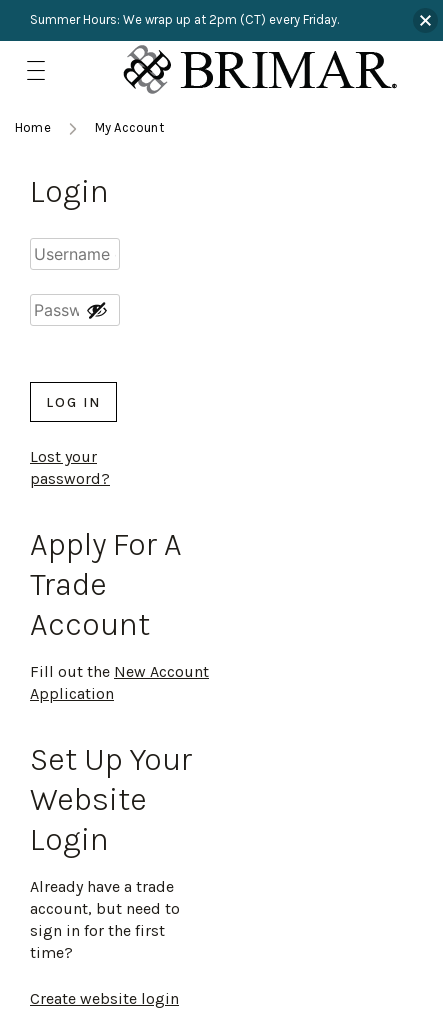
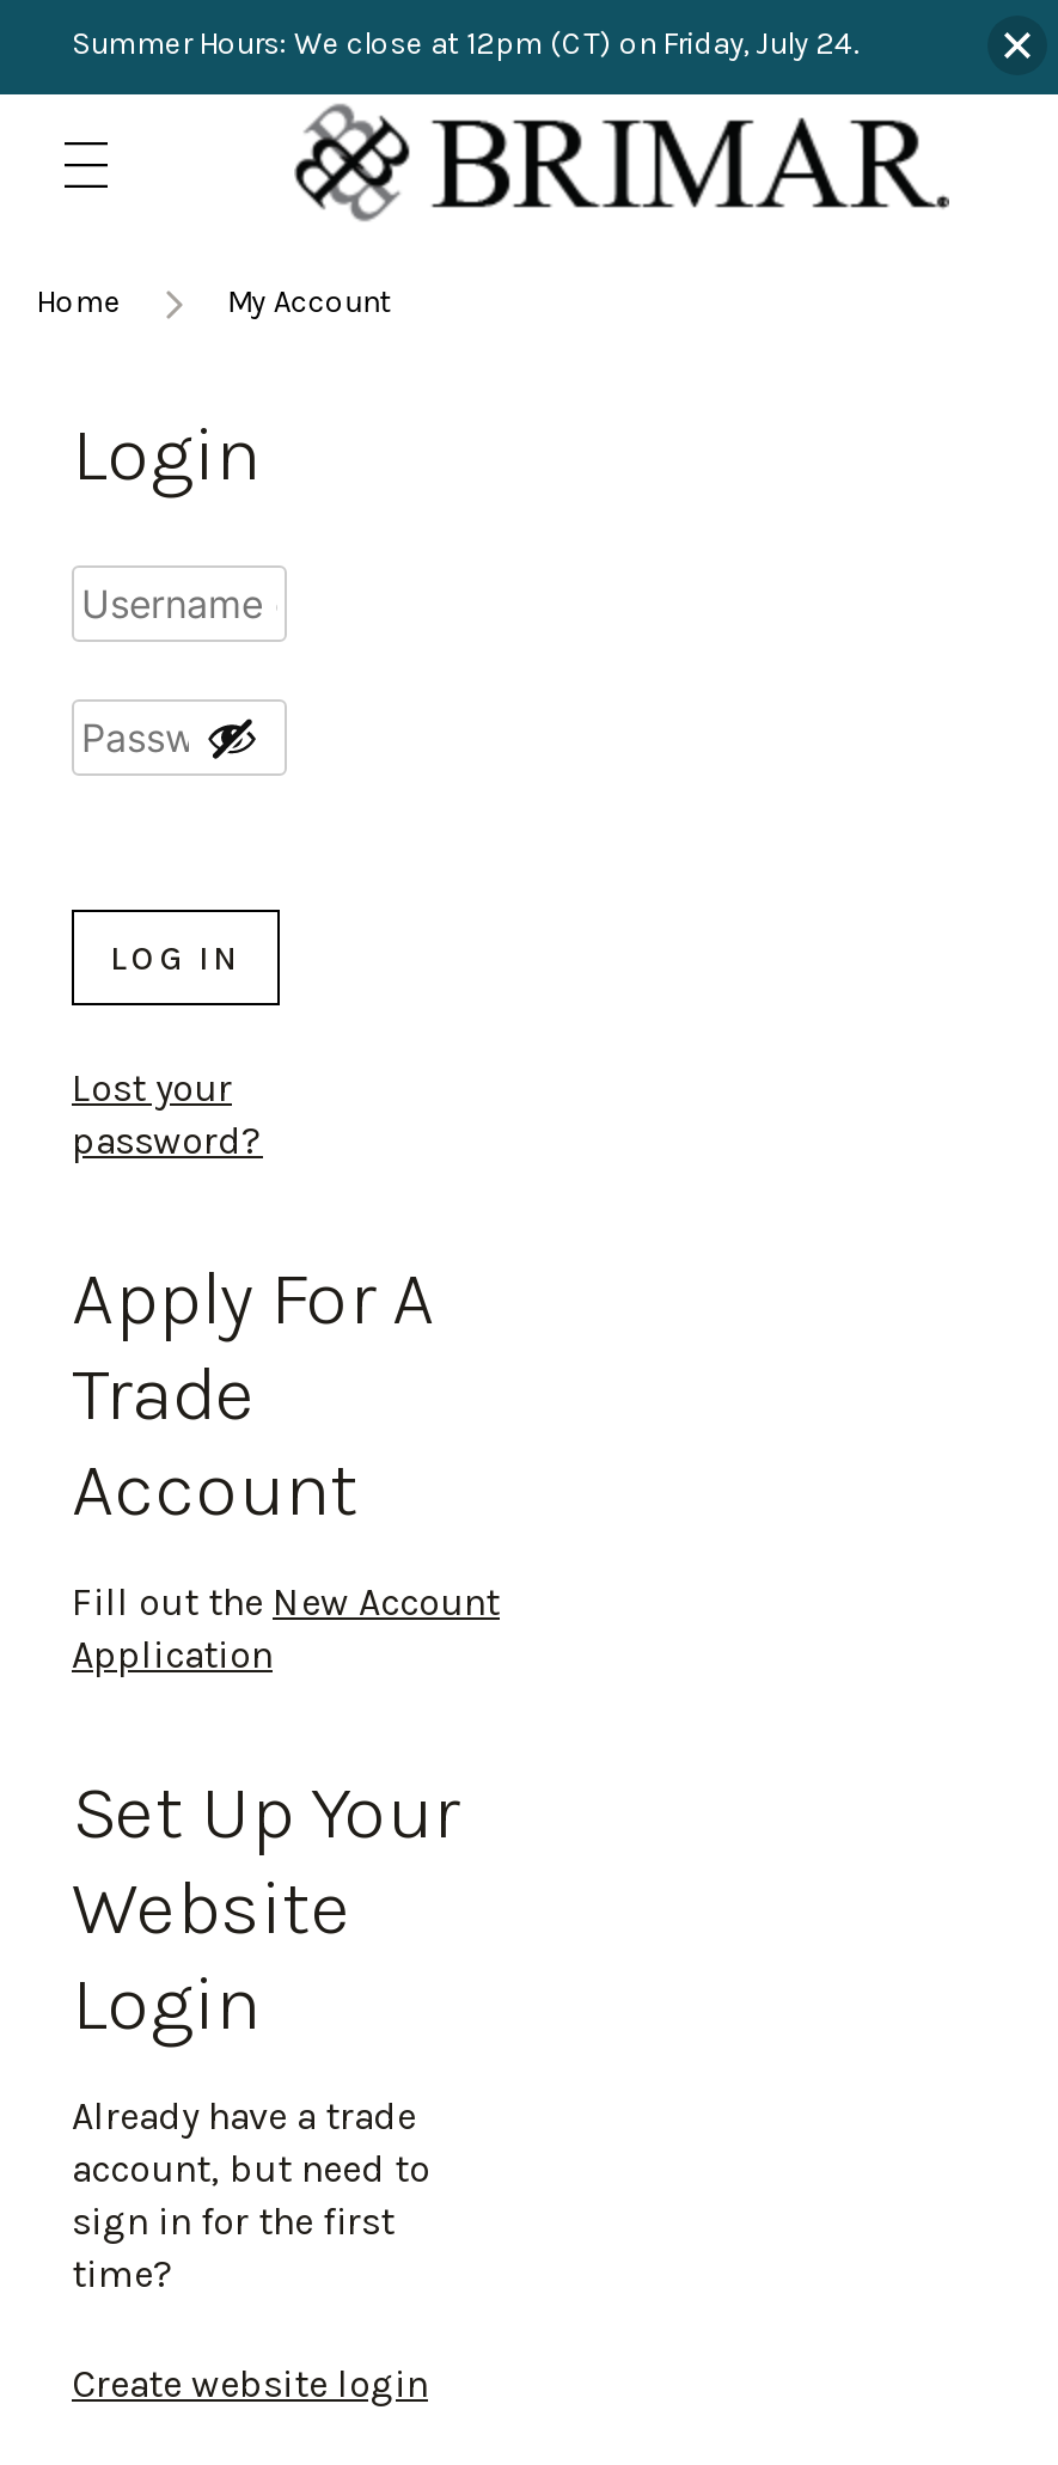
- Summer Hours: We wrap up at 2pm (CT) every Friday.
+ Summer Hours: We close at 12pm (CT) on Friday, July 24.
